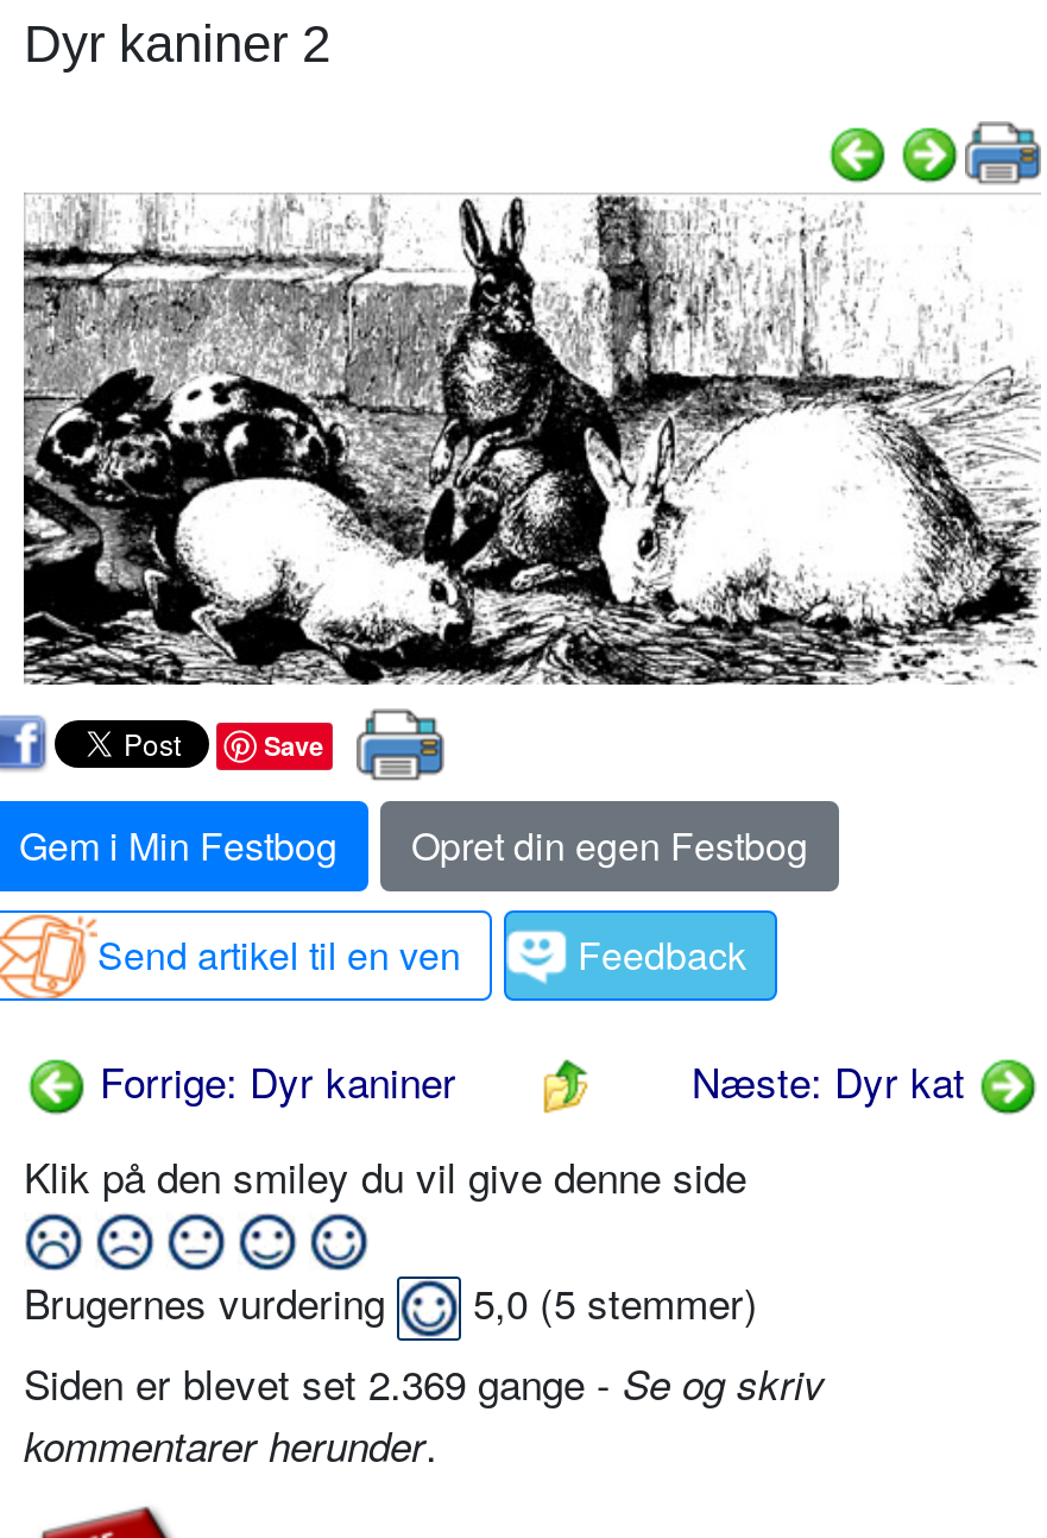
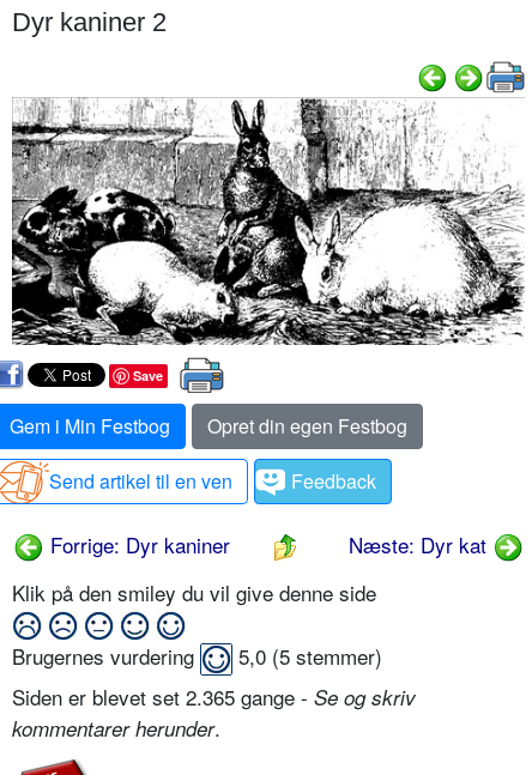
- Siden er blevet set 2.369 gange - Se og skriv
+ Siden er blevet set 2.365 gange - Se og skriv
